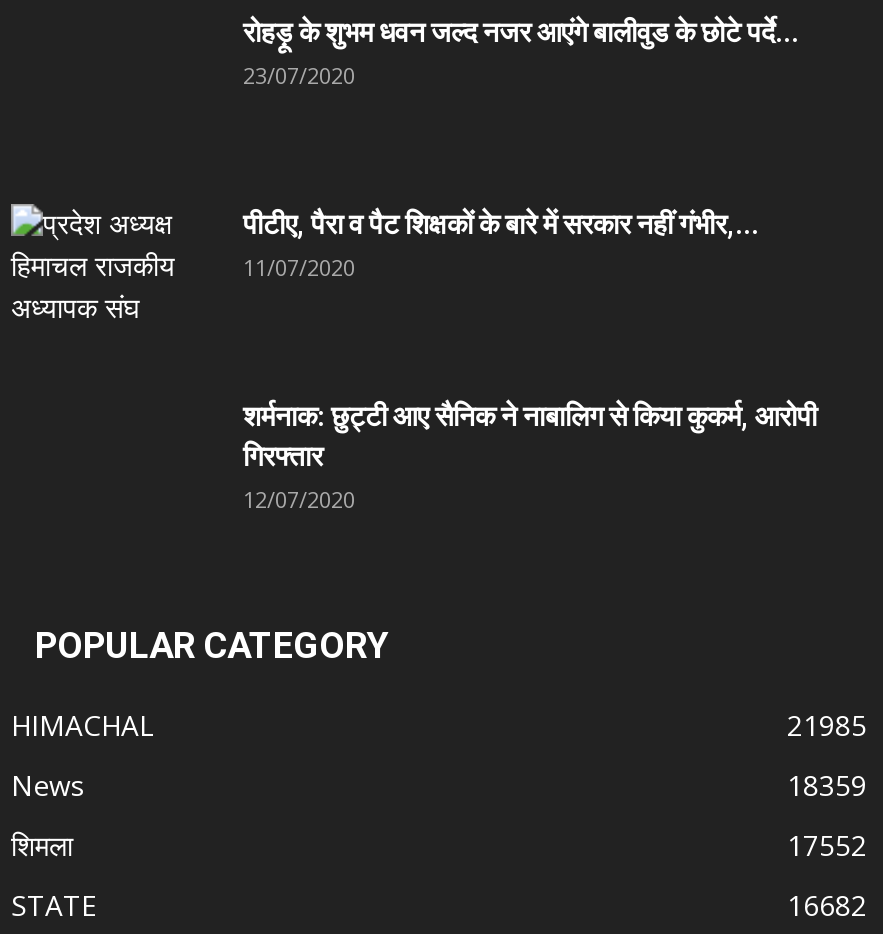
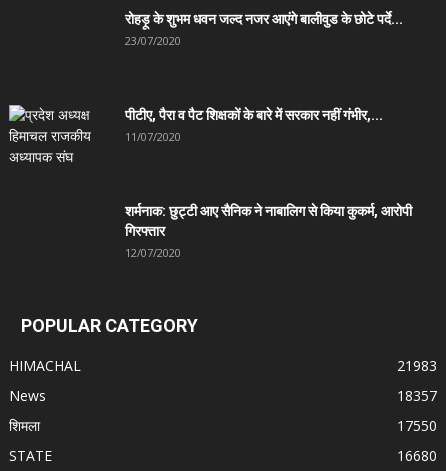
- 21985
+ 21983

- 18359
+ 18357

- 17552
+ 17550

- 16682
+ 16680
